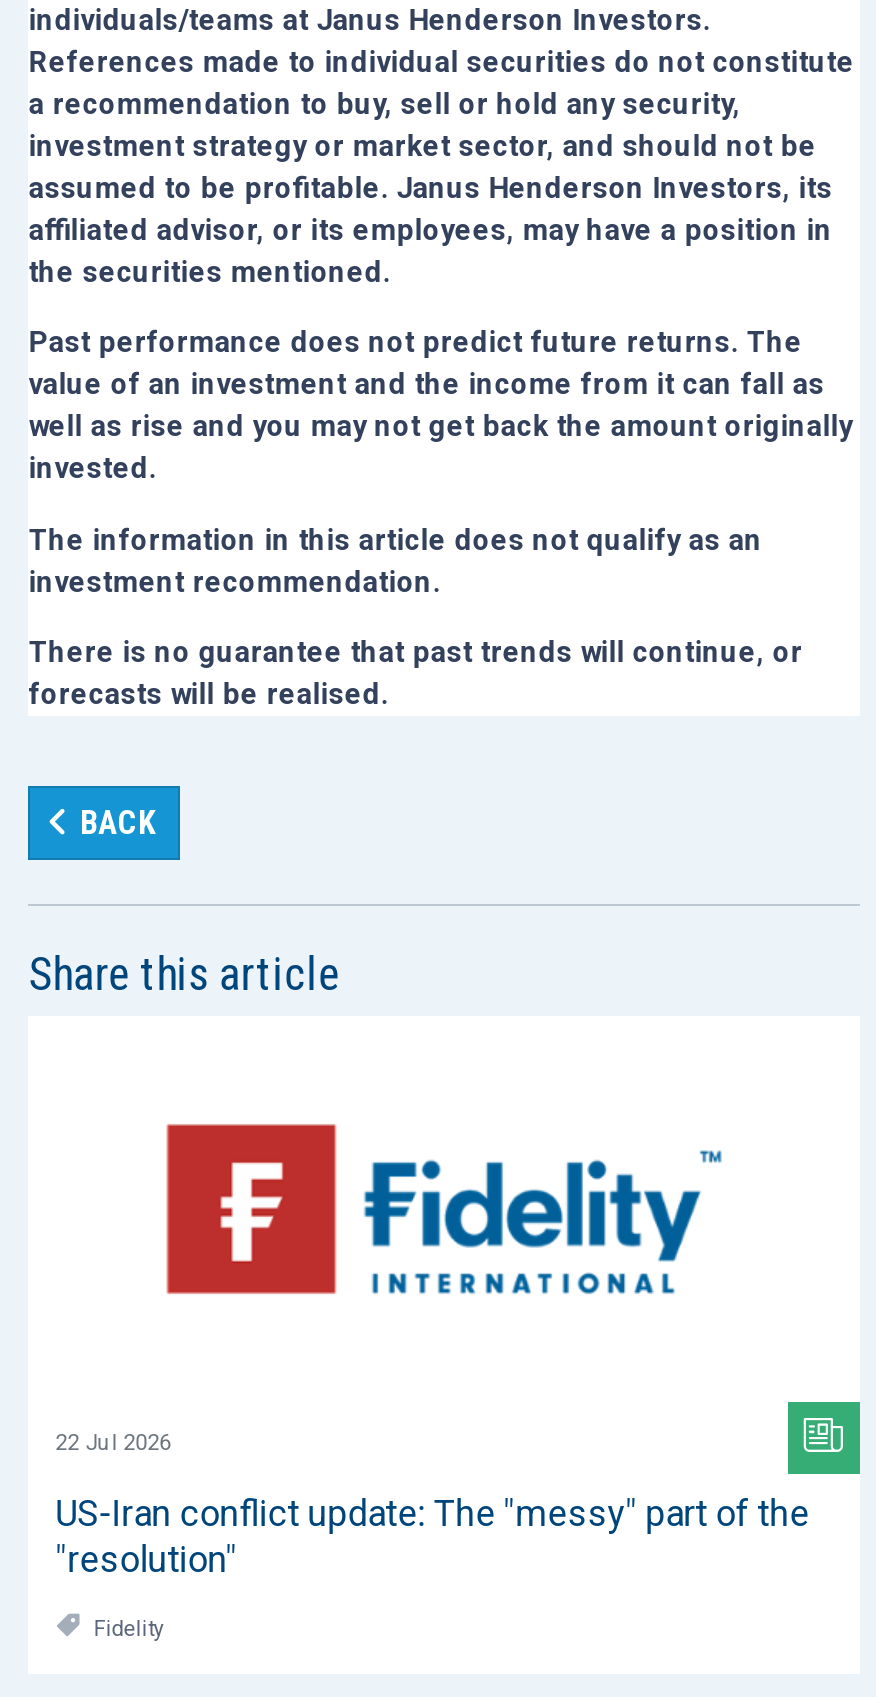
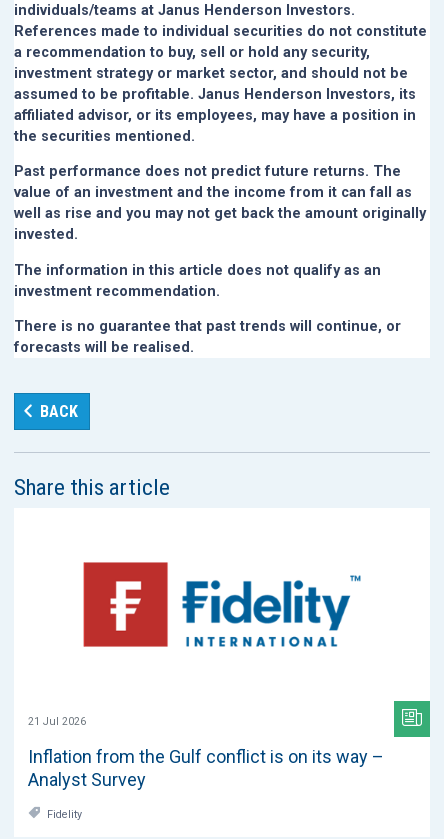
- 22 Jul 2026
+ 21 Jul 2026

- US-Iran conflict update: The "messy" part of the
- "resolution"
+ Inflation from the Gulf conflict is on its way –
+ Analyst Survey
